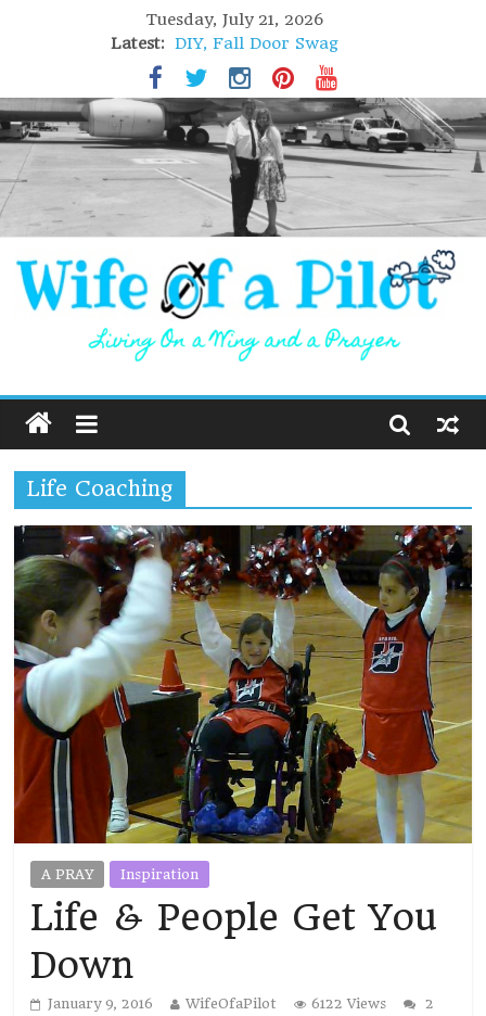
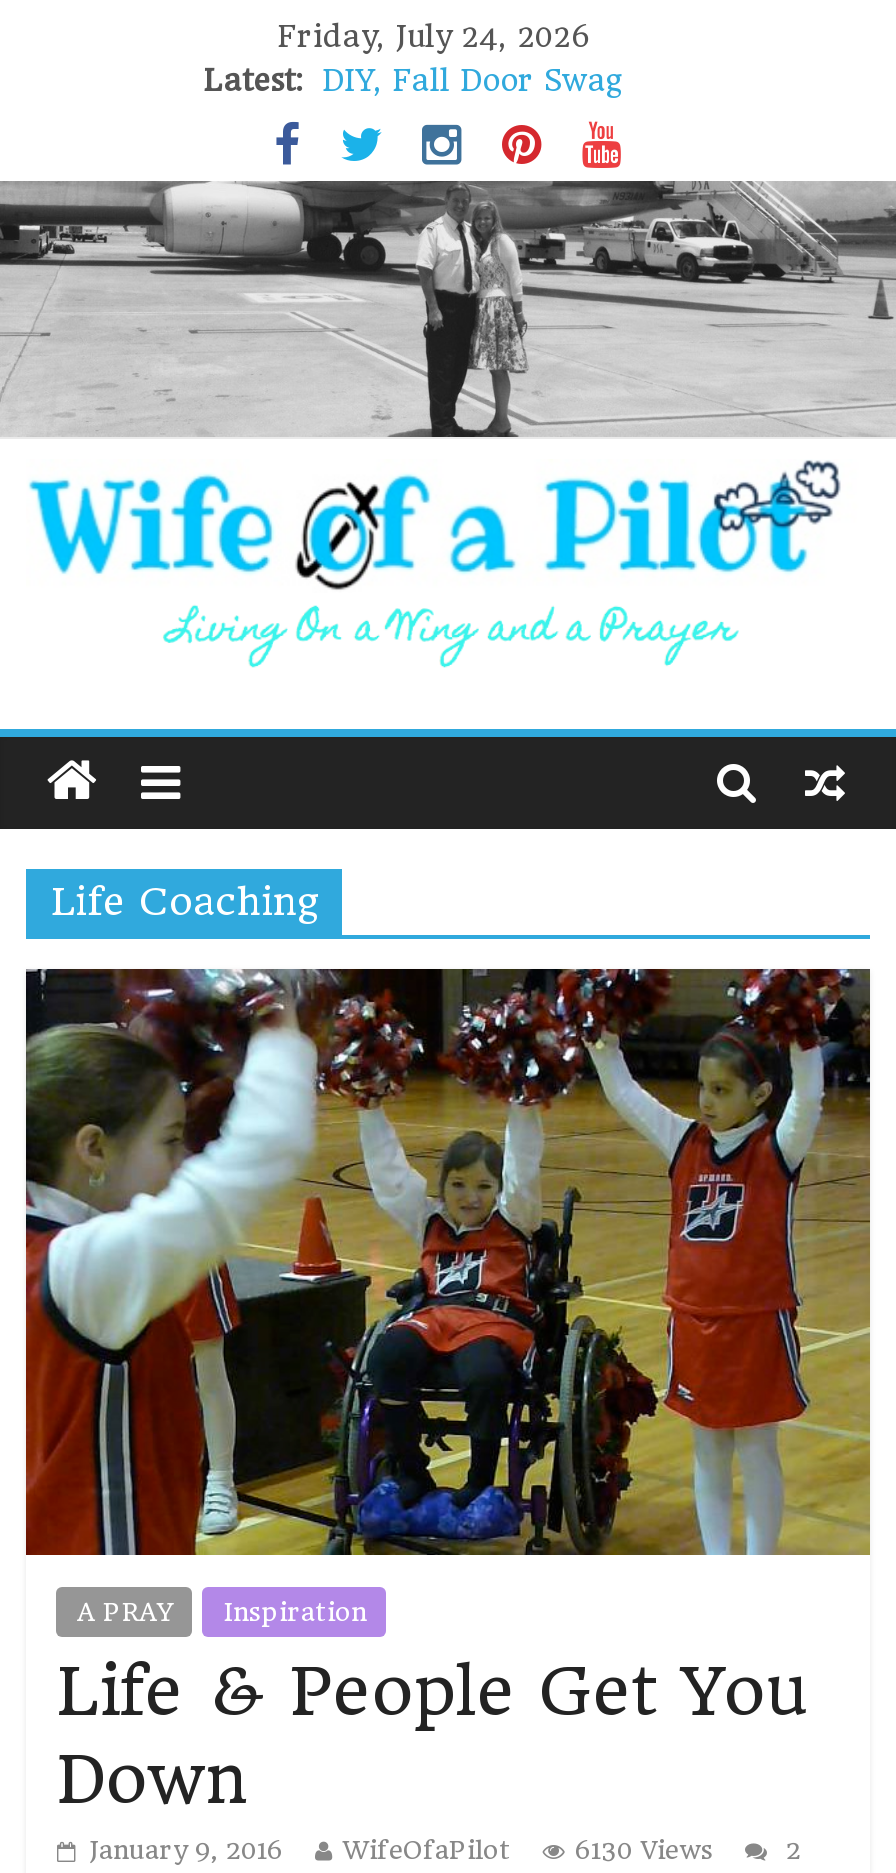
- Tuesday, July 21, 2026
+ Friday, July 24, 2026

- 6122 Views
+ 6130 Views
